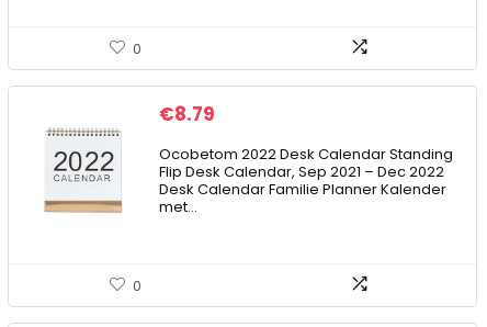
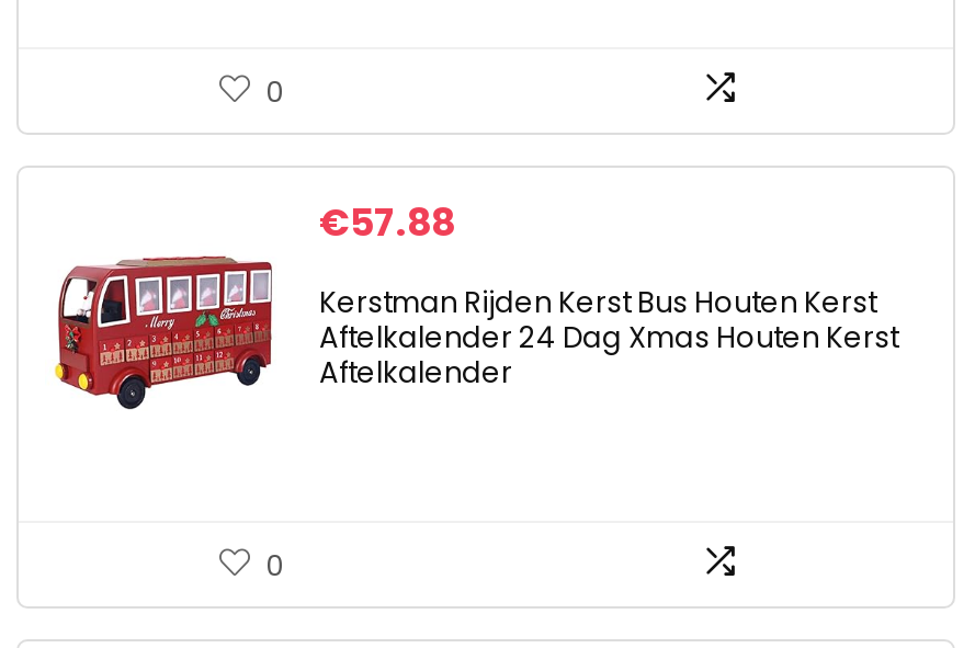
- €8.79
+ €57.88

- [image]
- Ocobetom 2022 Desk Calendar Standing
- Flip Desk Calendar, Sep 2021 – Dec 2022
- Desk Calendar Familie Planner Kalender
- met…
+ [image]
+ Kerstman Rijden Kerst Bus Houten Kerst
+ Aftelkalender 24 Dag Xmas Houten Kerst
+ Aftelkalender
